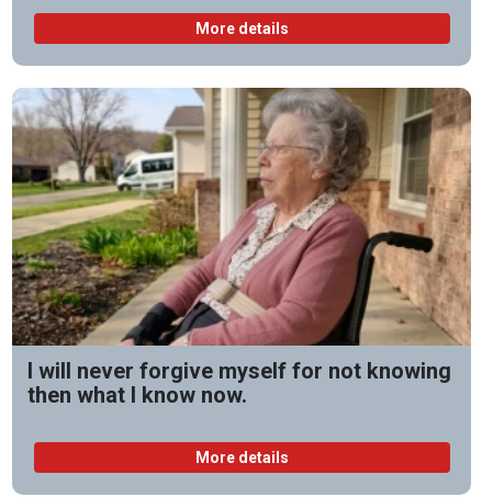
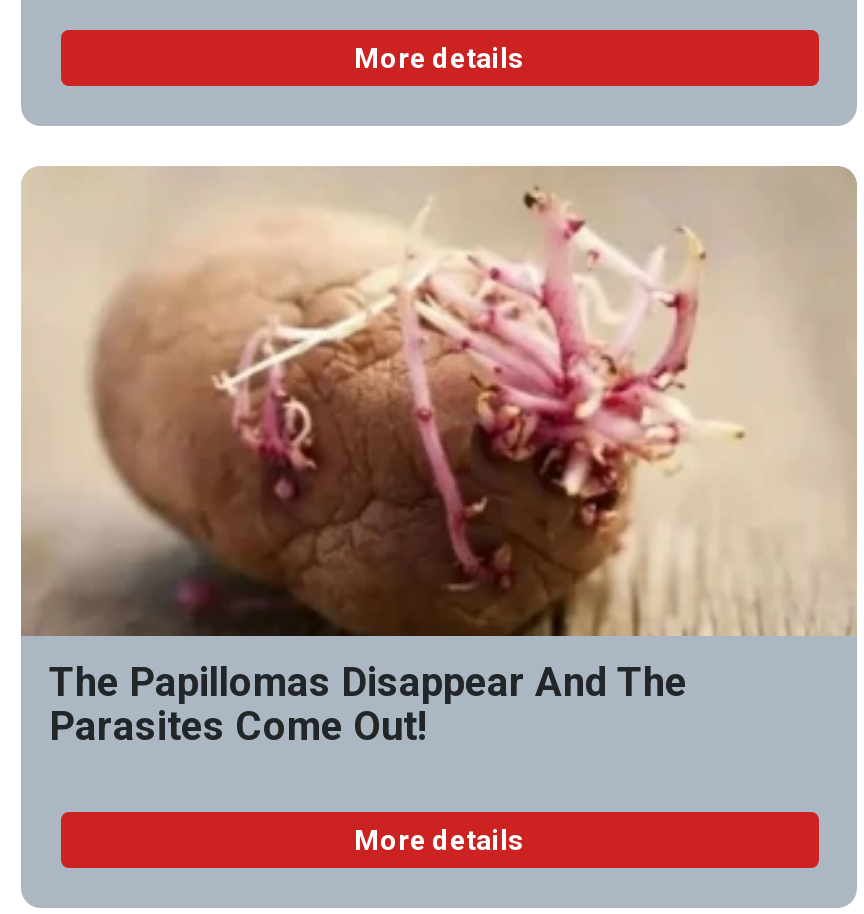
- [image]
- I will never forgive myself for not knowing
- then what I know now.
+ [image]
+ The Papillomas Disappear And The
+ Parasites Come Out!
